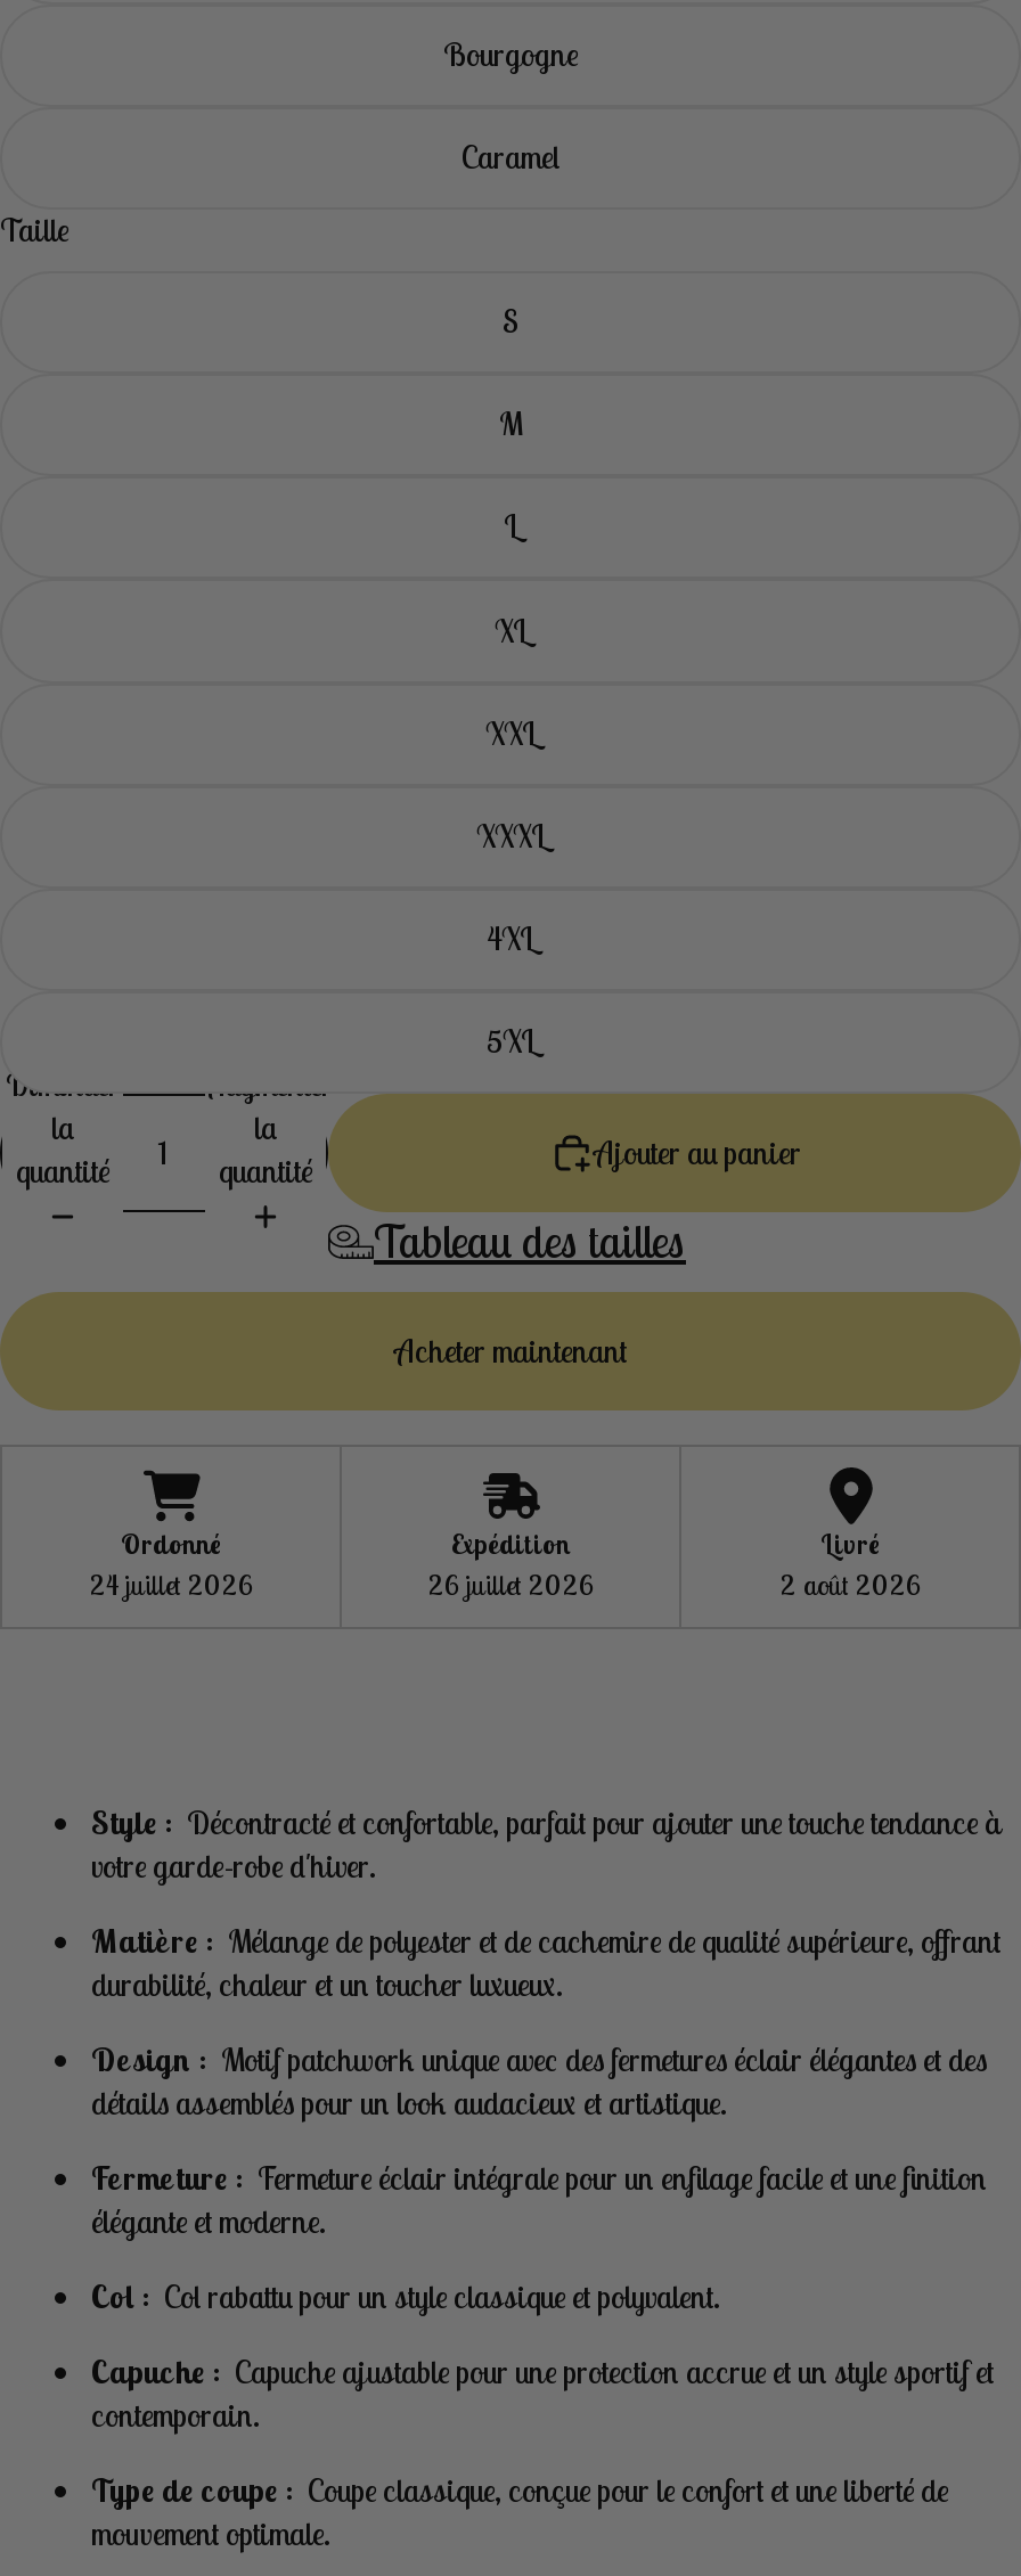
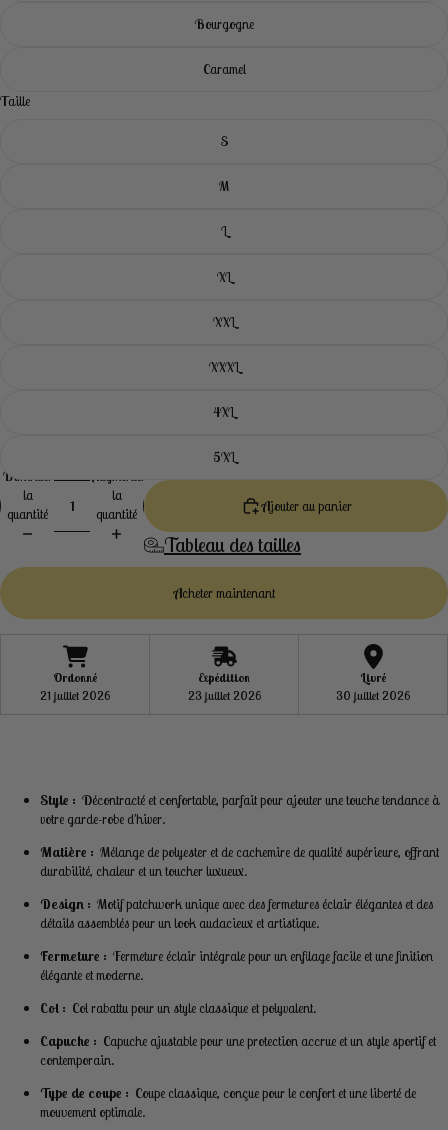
- 24 juillet 2026
+ 21 juillet 2026

- 26 juillet 2026
+ 23 juillet 2026

- 2 août 2026
+ 30 juillet 2026
